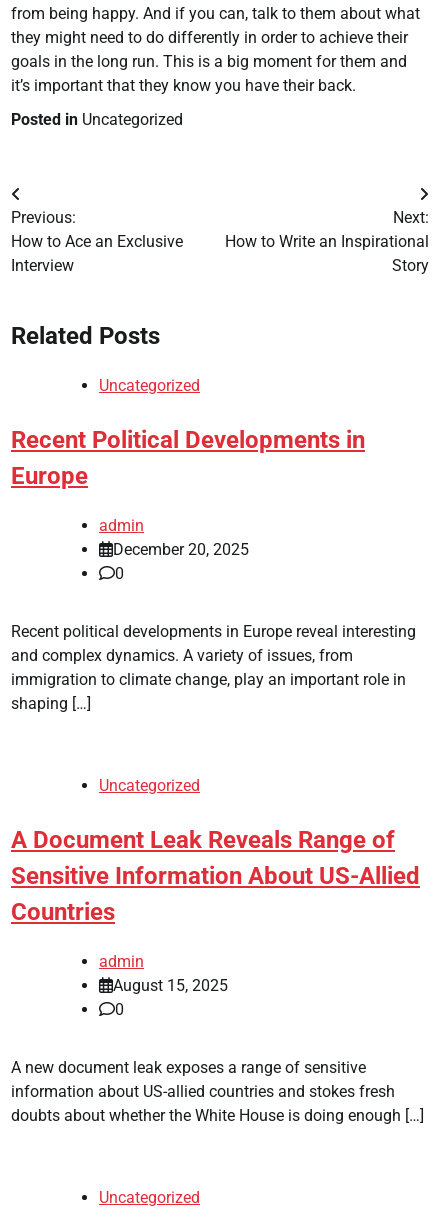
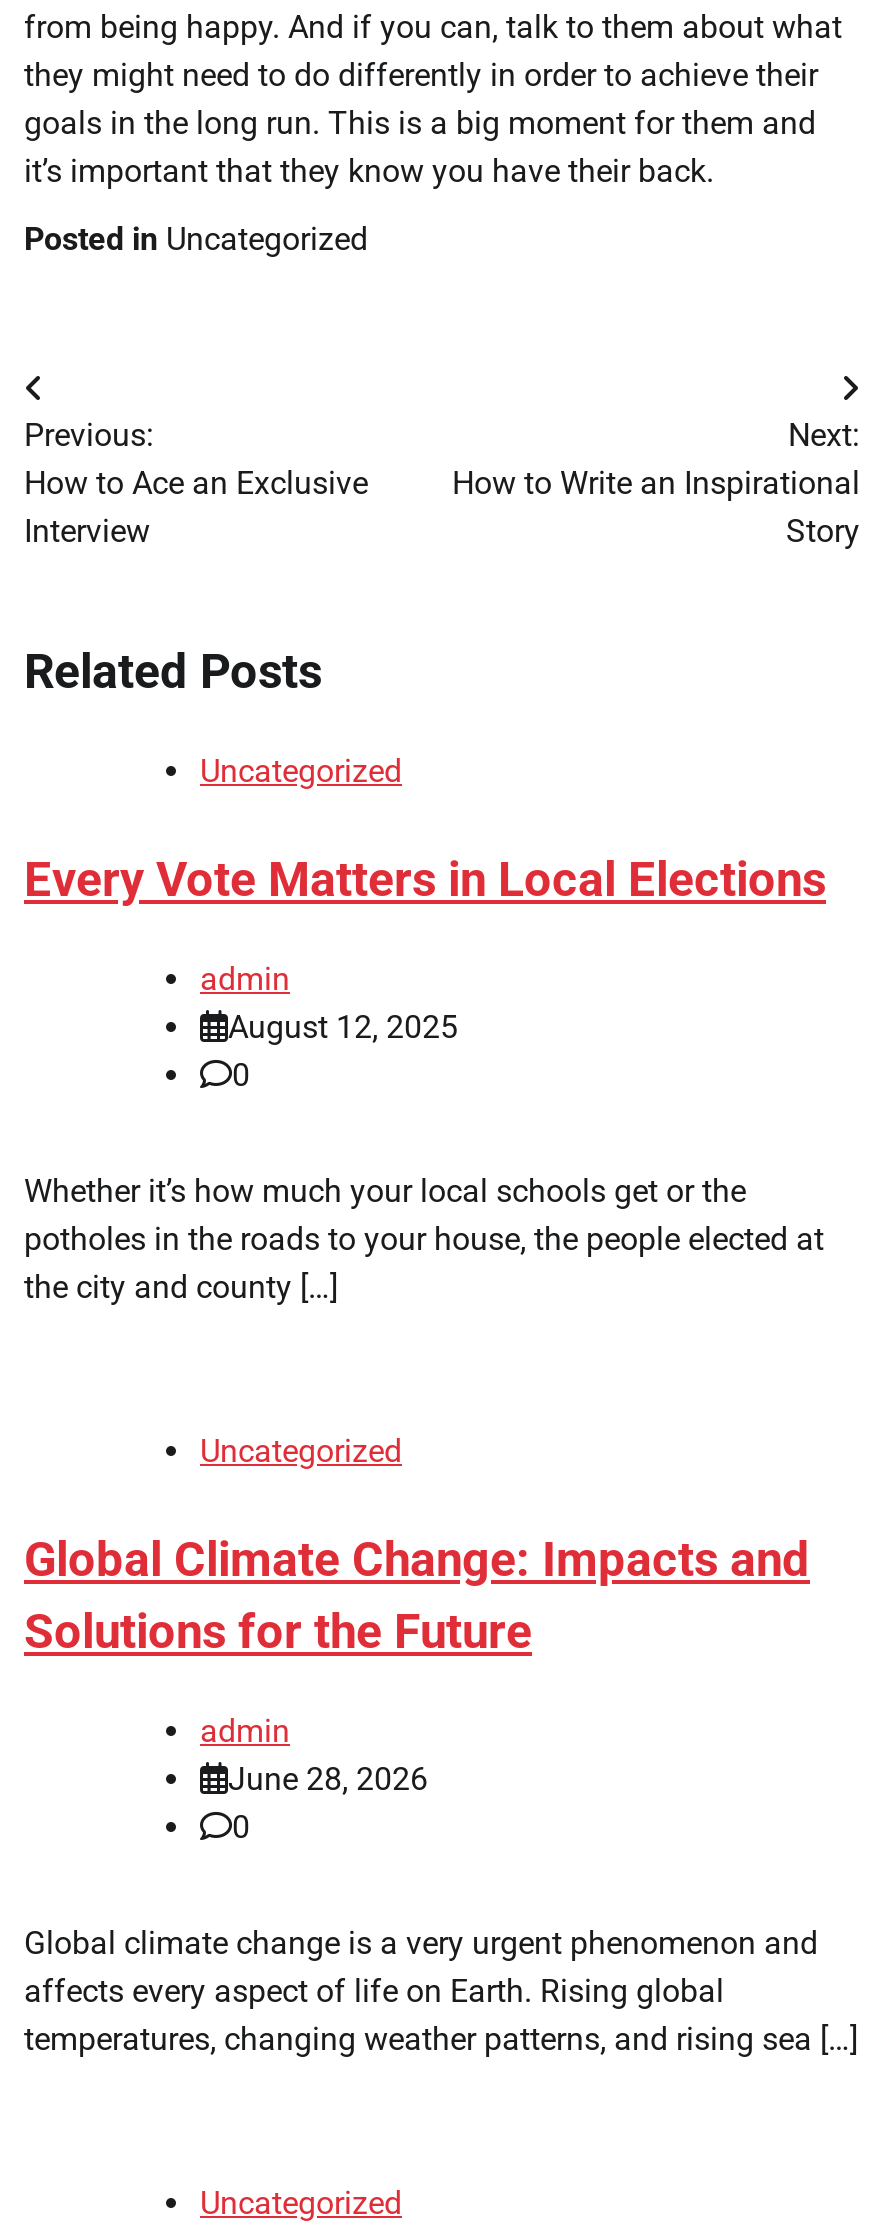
- Recent Political Developments in
- Europe
+ Every Vote Matters in Local Elections

- December 20, 2025
+ August 12, 2025

- Recent political developments in Europe reveal interesting
- and complex dynamics. A variety of issues, from
- immigration to climate change, play an important role in
- shaping […]
+ Whether it’s how much your local schools get or the
+ potholes in the roads to your house, the people elected at
+ the city and county […]

- A Document Leak Reveals Range of
- Sensitive Information About US-Allied
- Countries
+ Global Climate Change: Impacts and
+ Solutions for the Future

- August 15, 2025
+ June 28, 2026

- A new document leak exposes a range of sensitive
- information about US-allied countries and stokes fresh
- doubts about whether the White House is doing enough […]
+ Global climate change is a very urgent phenomenon and
+ affects every aspect of life on Earth. Rising global
+ temperatures, changing weather patterns, and rising sea […]
